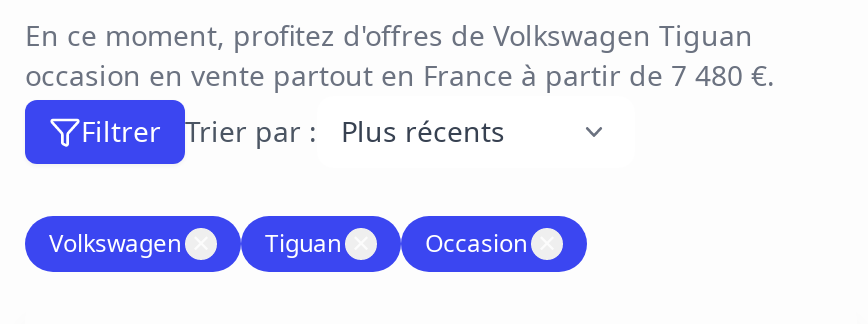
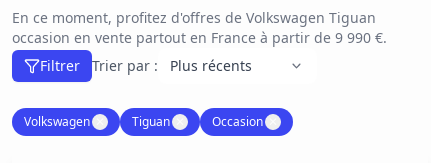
- occasion en vente partout en France à partir de 7 480 €.
+ occasion en vente partout en France à partir de 9 990 €.
